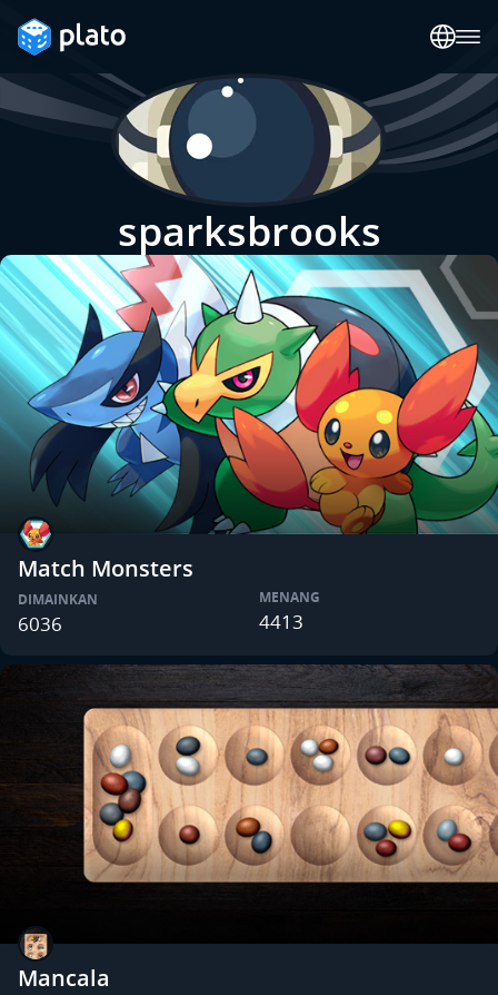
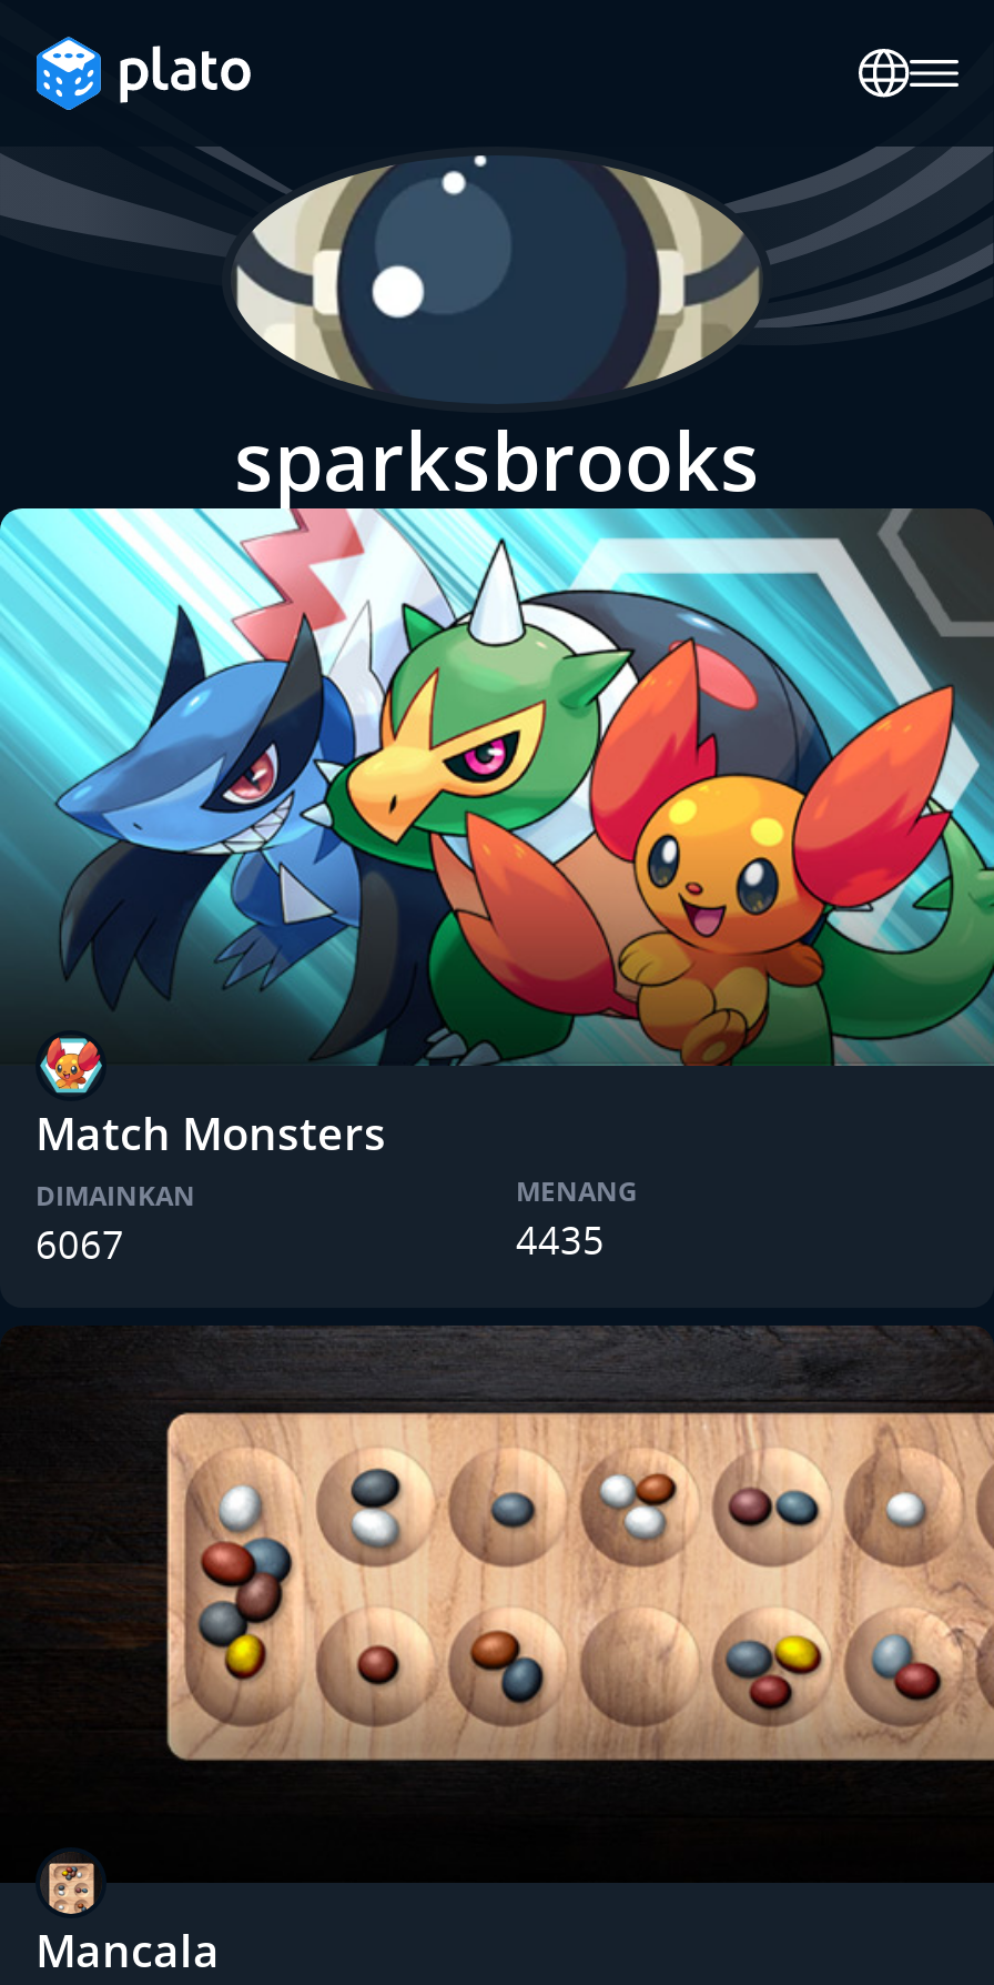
- 6036
+ 6067

- 4413
+ 4435
